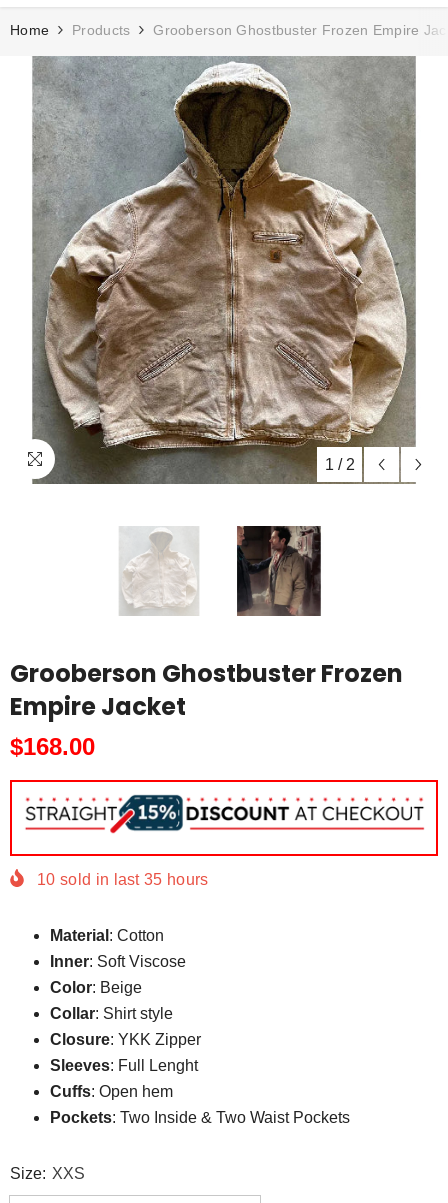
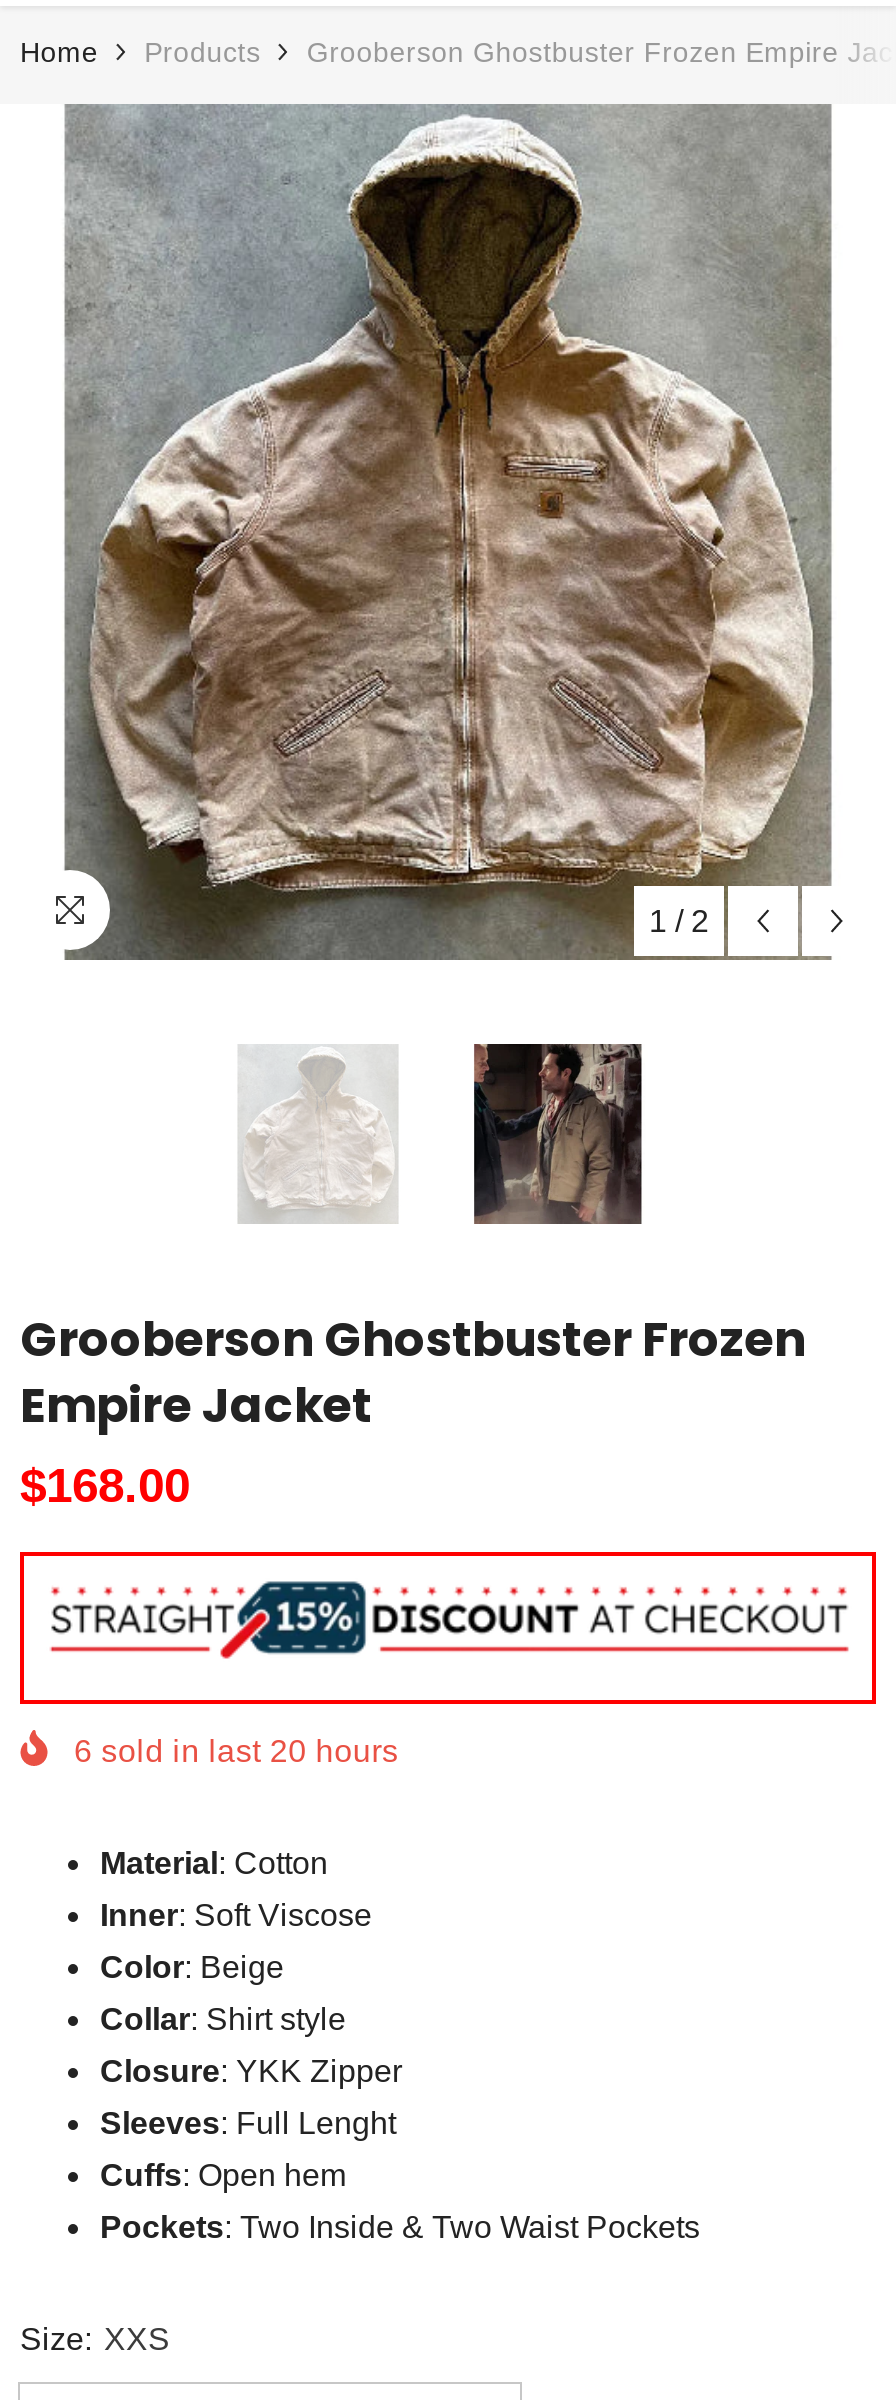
- 10 sold in last 35 hours
+ 6 sold in last 20 hours
